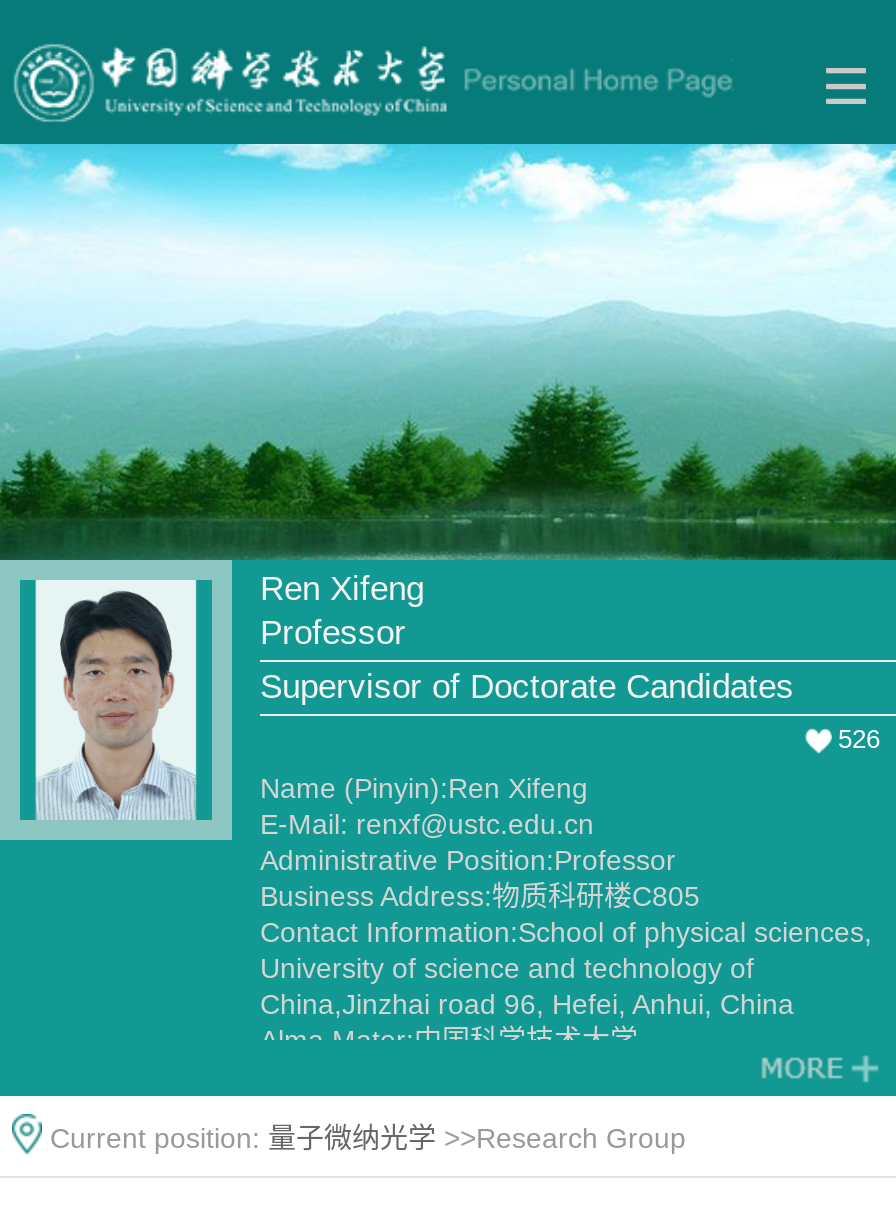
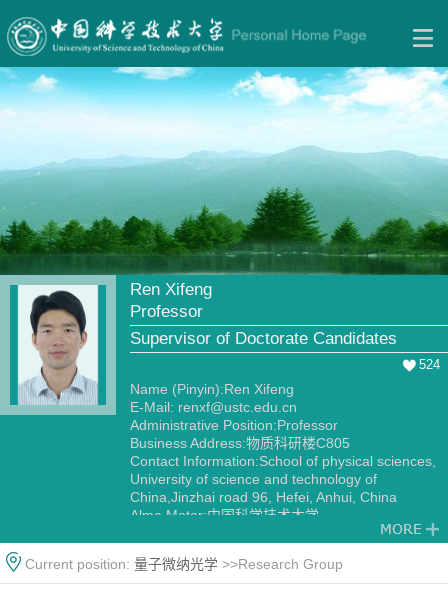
- 526
+ 524
